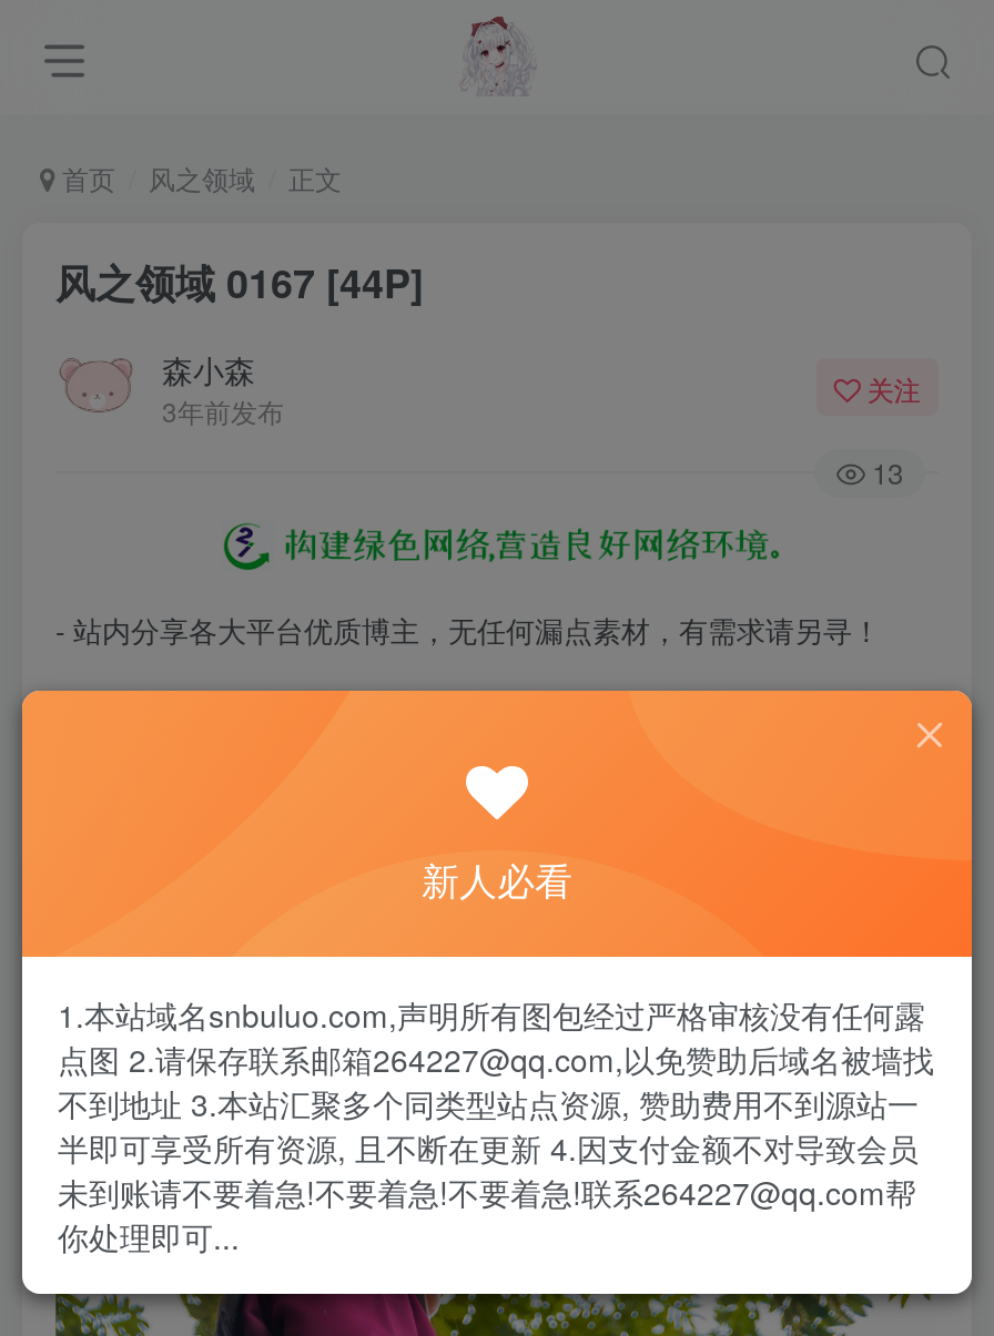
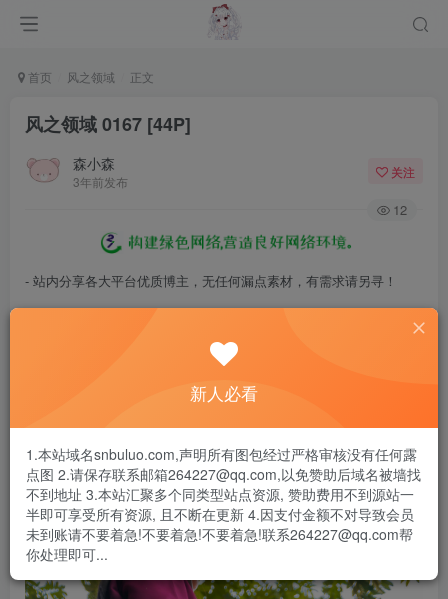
- 13
+ 12
